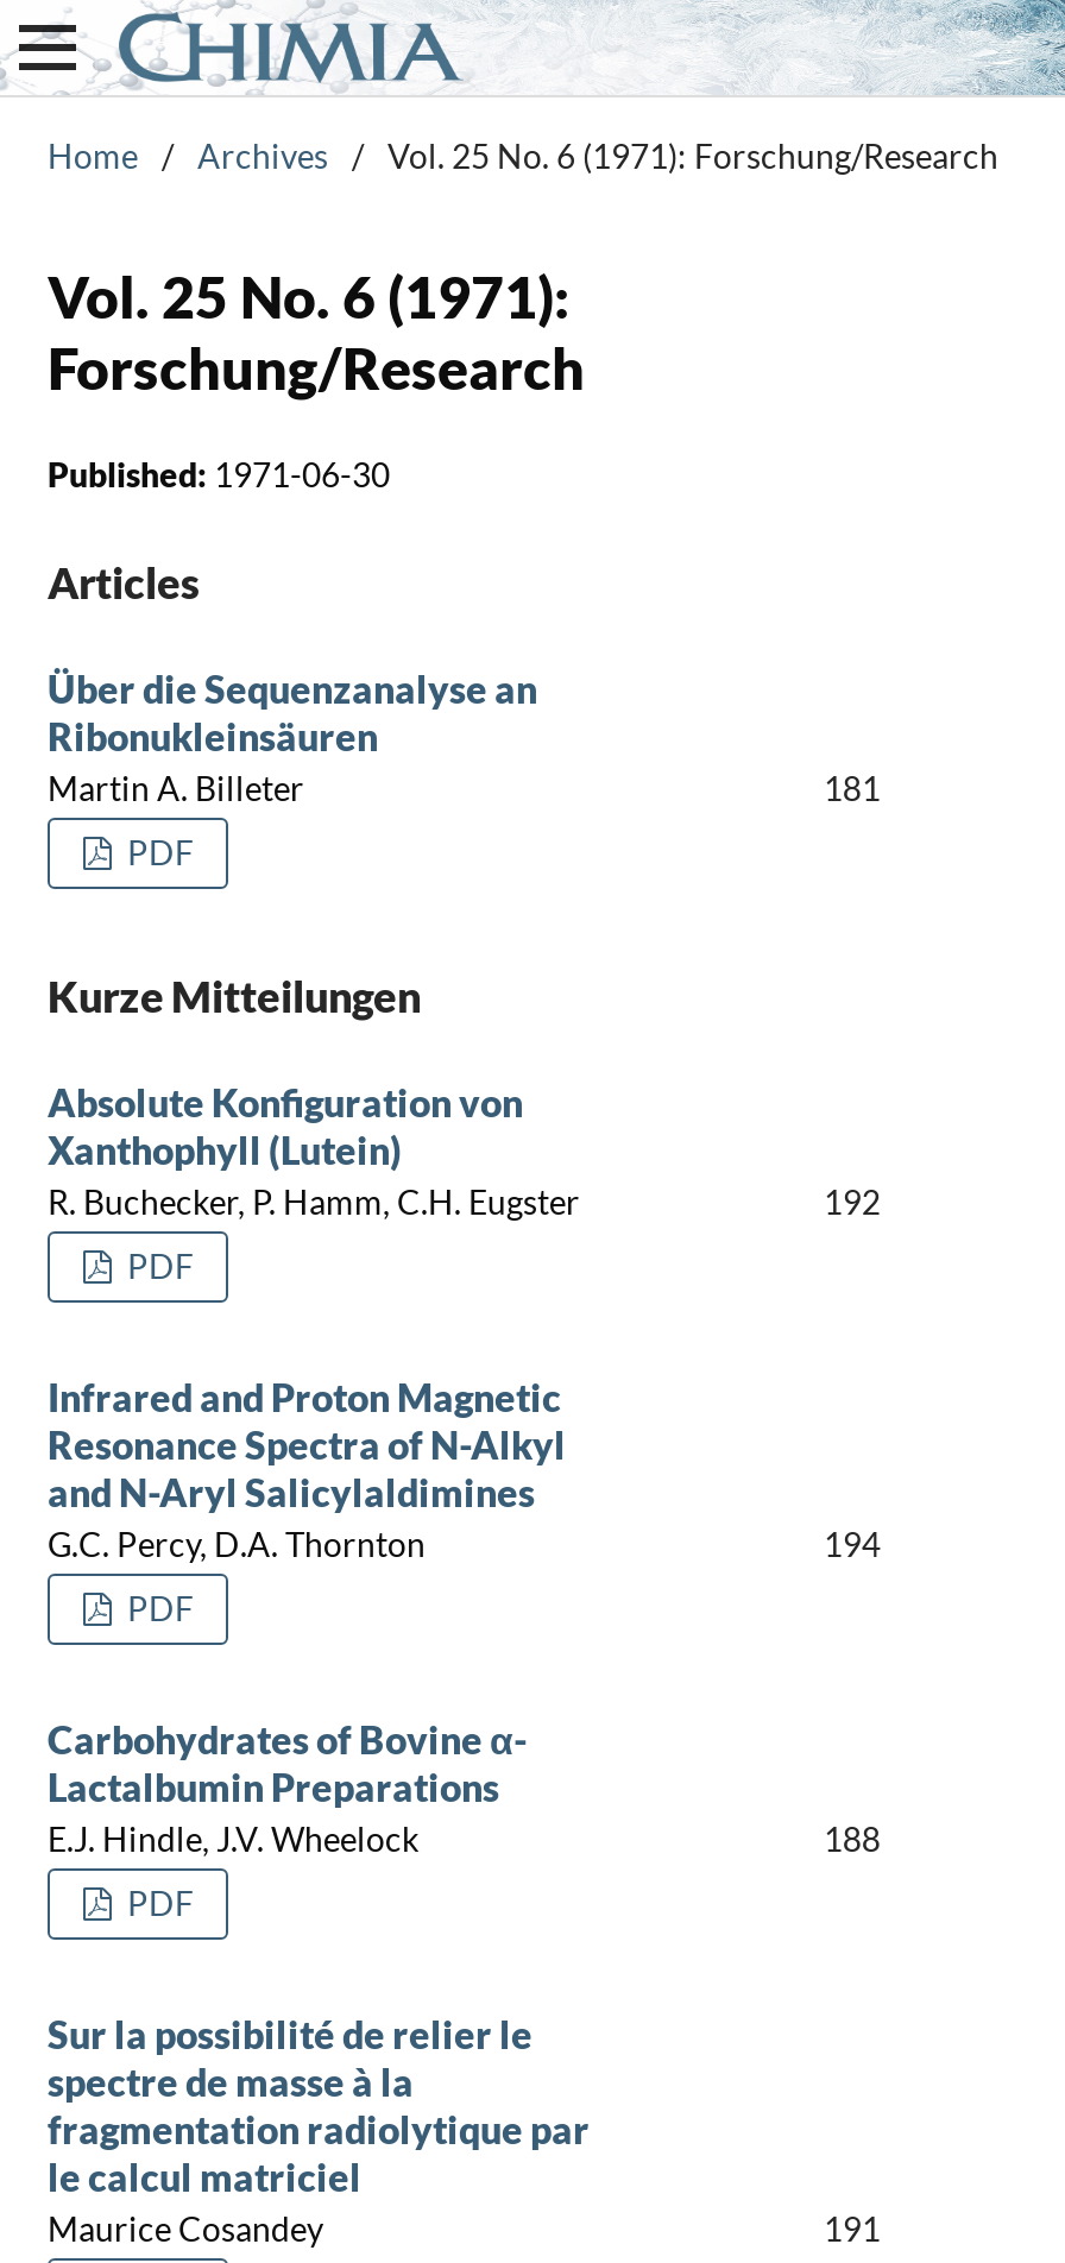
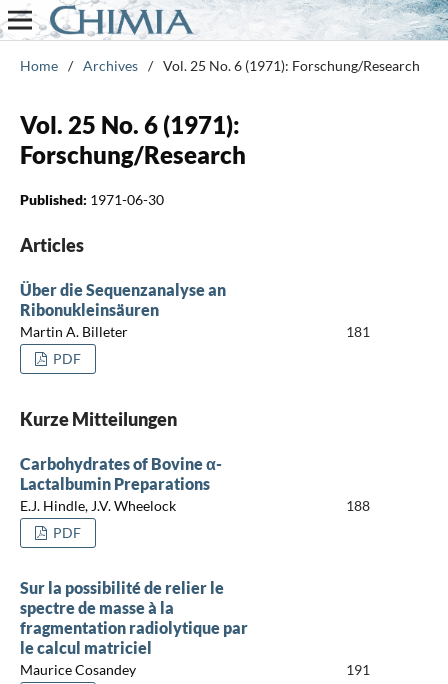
- Absolute Konfiguration von
- Xanthophyll (Lutein)
- R. Buchecker, P. Hamm, C.H. Eugster
- 192
- PDF
- Infrared and Proton Magnetic
- Resonance Spectra of N-Alkyl
- and N-Aryl Salicylaldimines
- G.C. Percy, D.A. Thornton
- 194
- PDF
